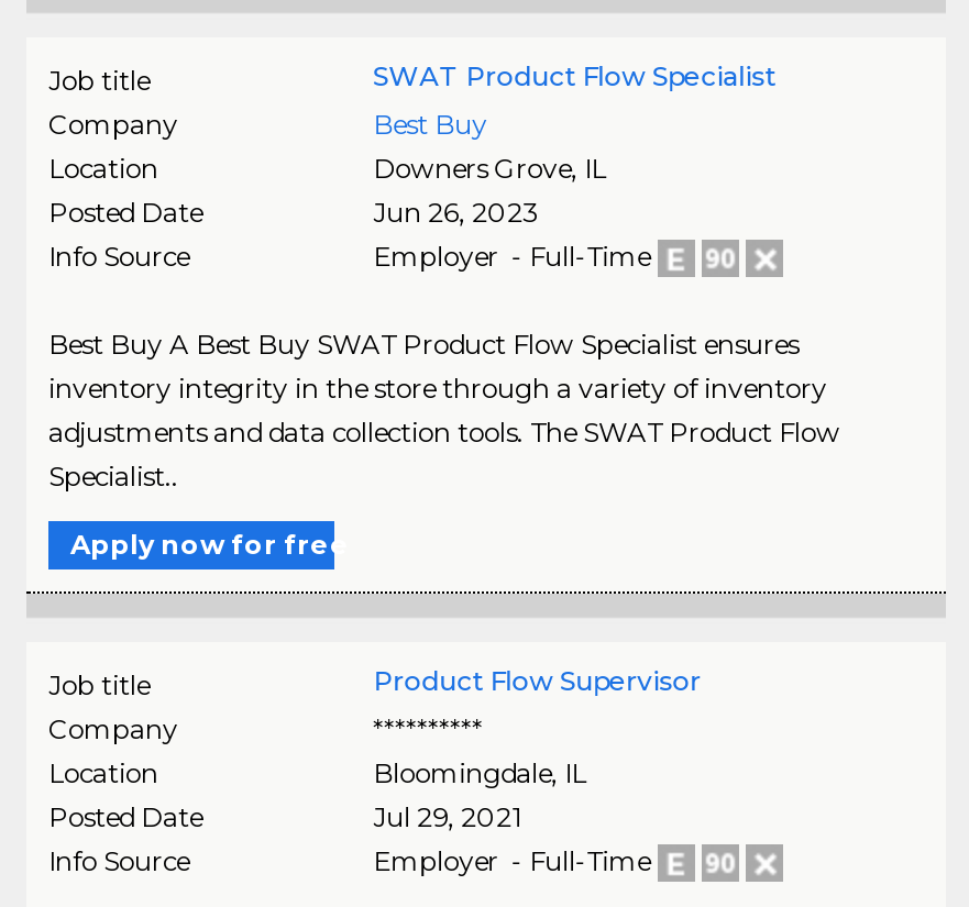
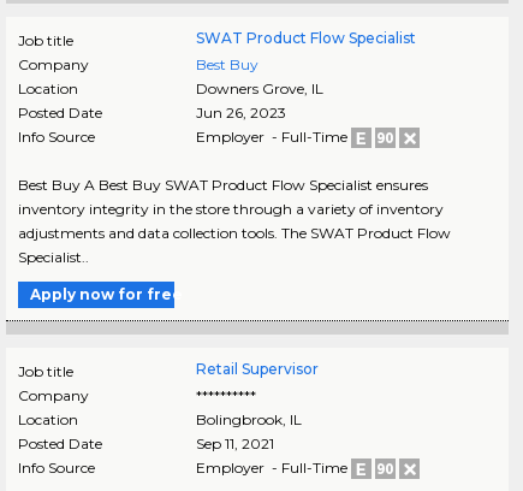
- Product Flow Supervisor
+ Retail Supervisor

- Bloomingdale, IL
+ Bolingbrook, IL

- Jul 29, 2021
+ Sep 11, 2021
